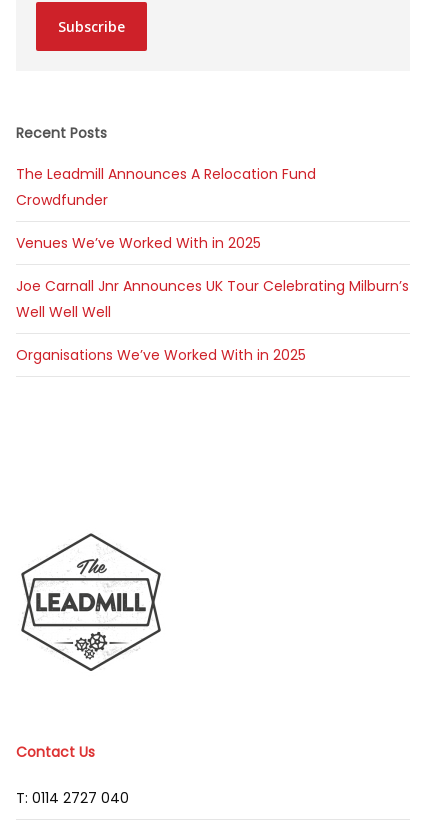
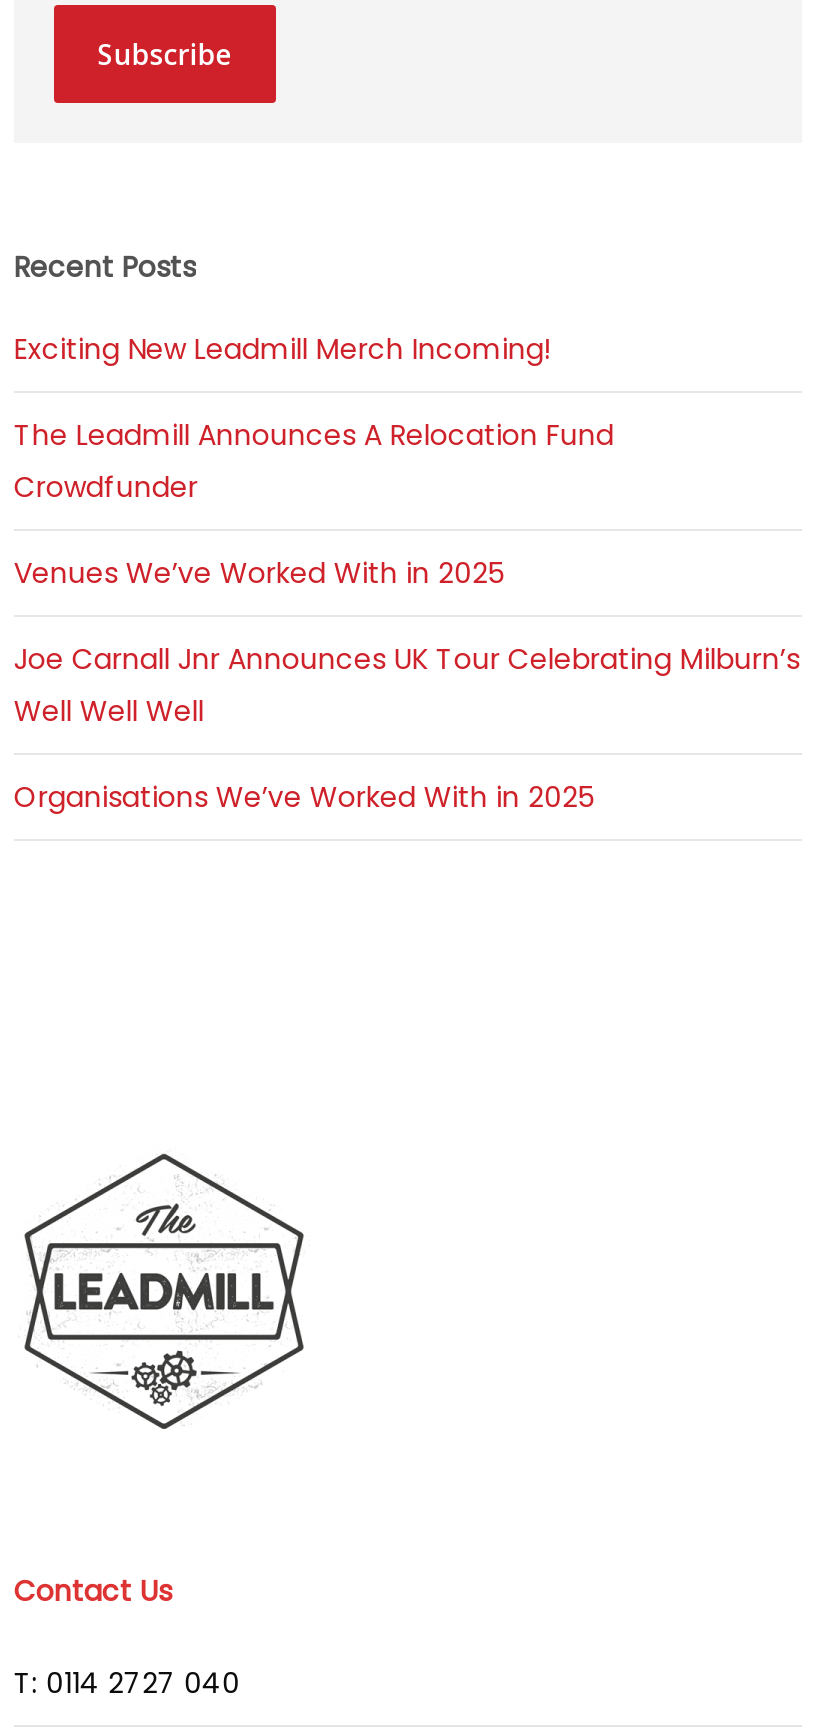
+ Exciting New Leadmill Merch Incoming!
